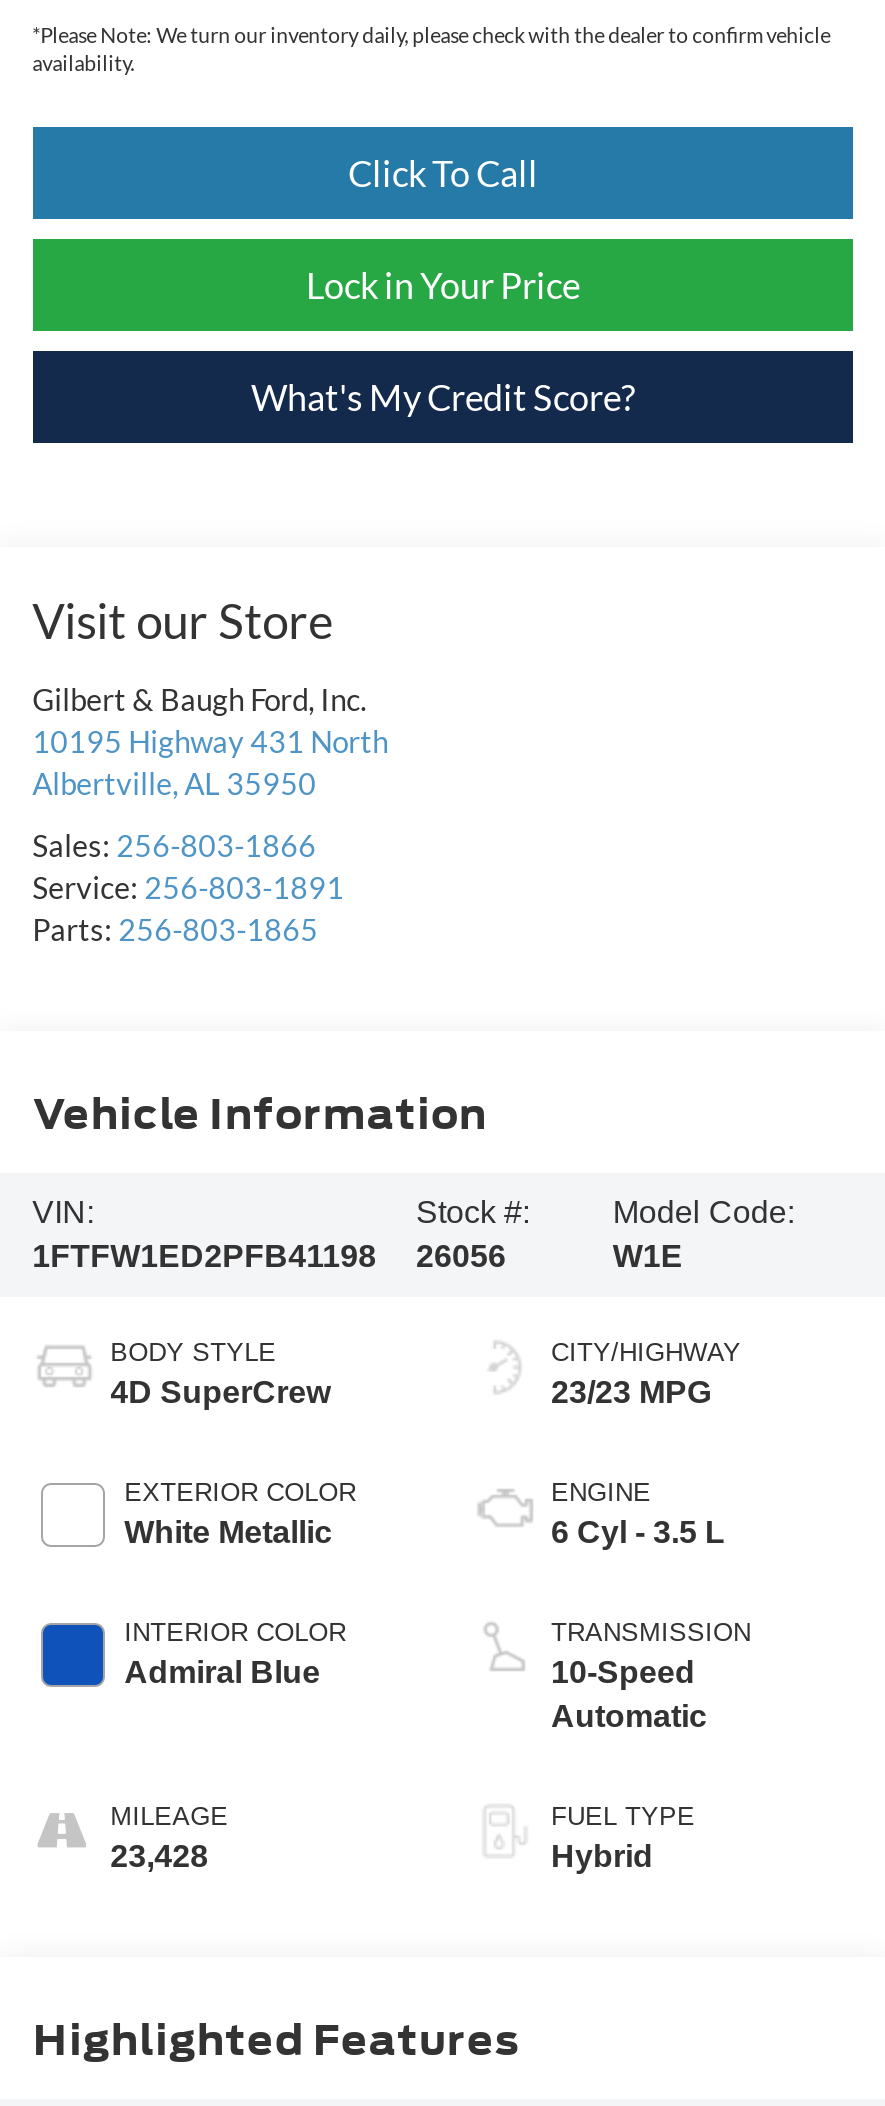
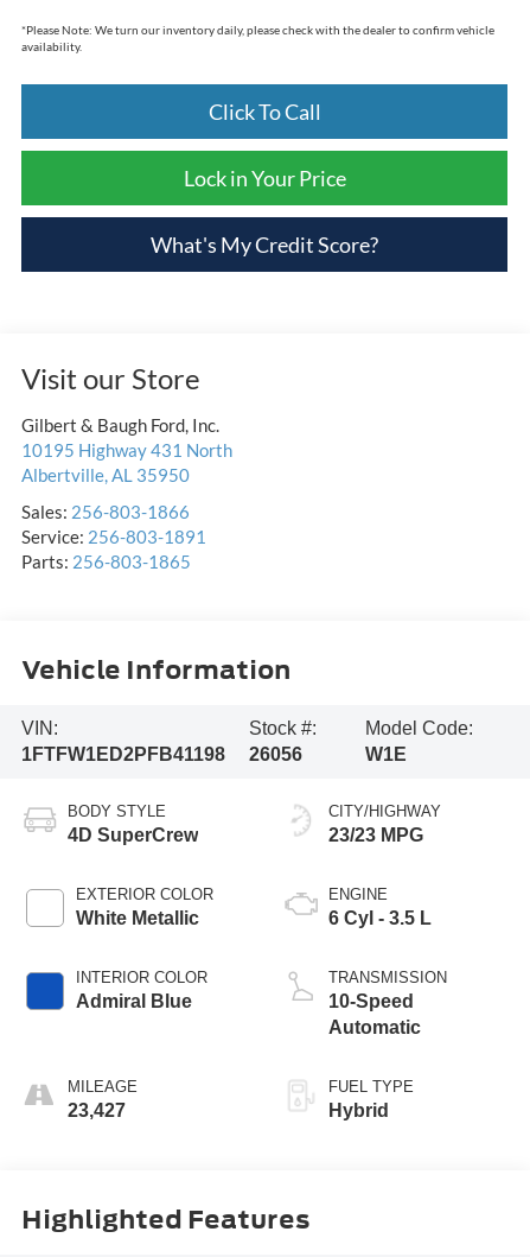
- 23,428
+ 23,427
